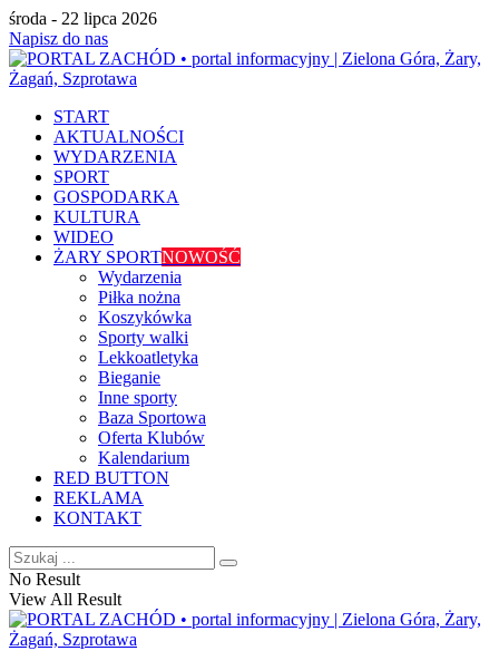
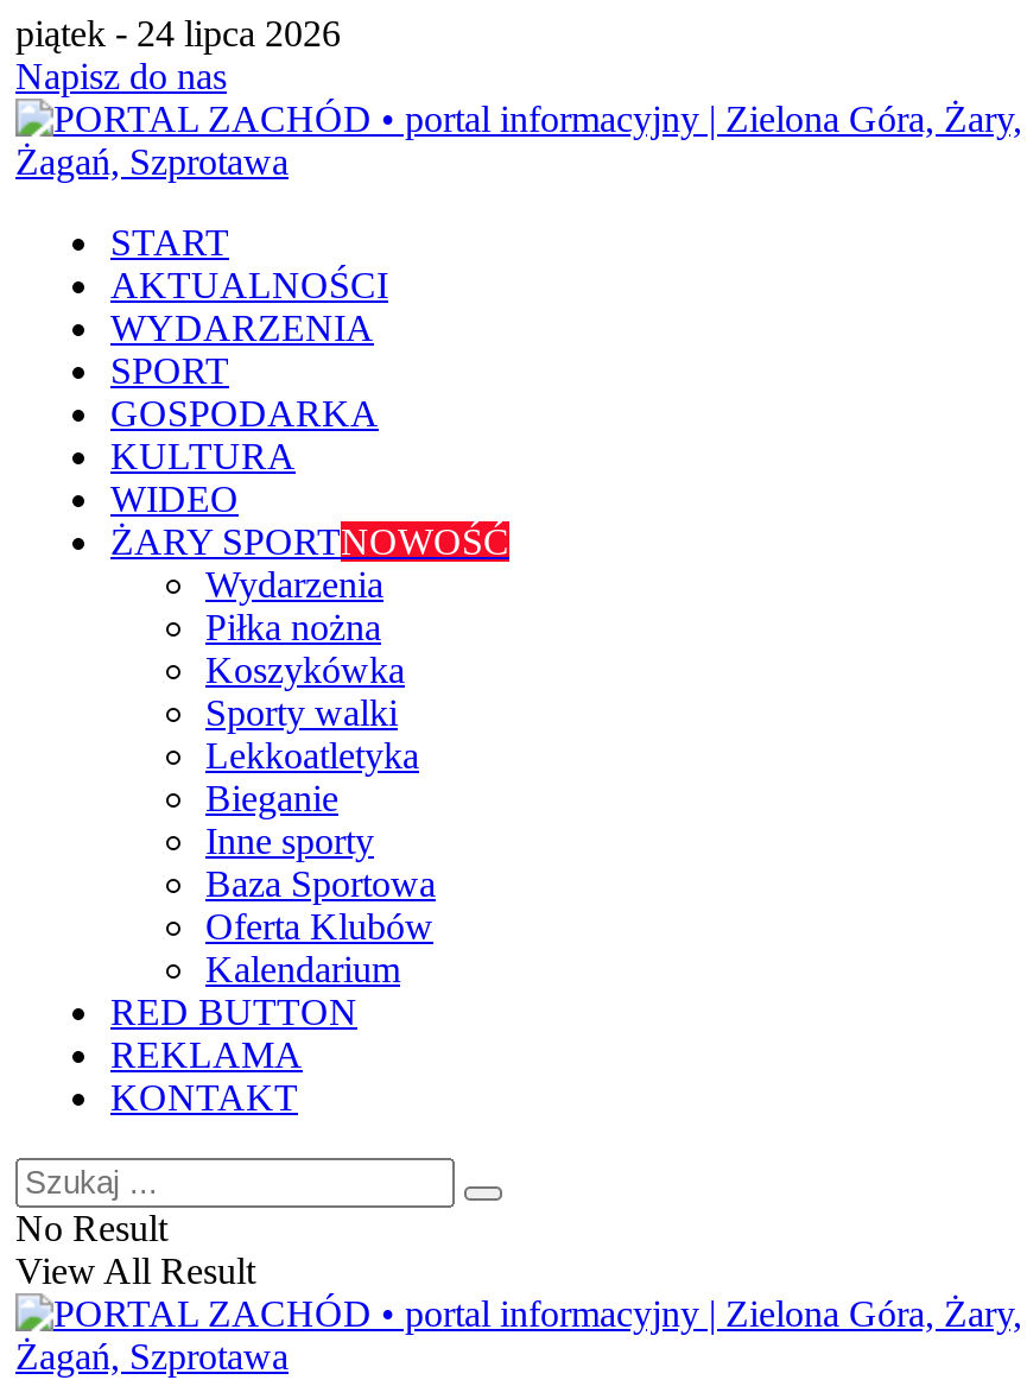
- środa - 22 lipca 2026
+ piątek - 24 lipca 2026
